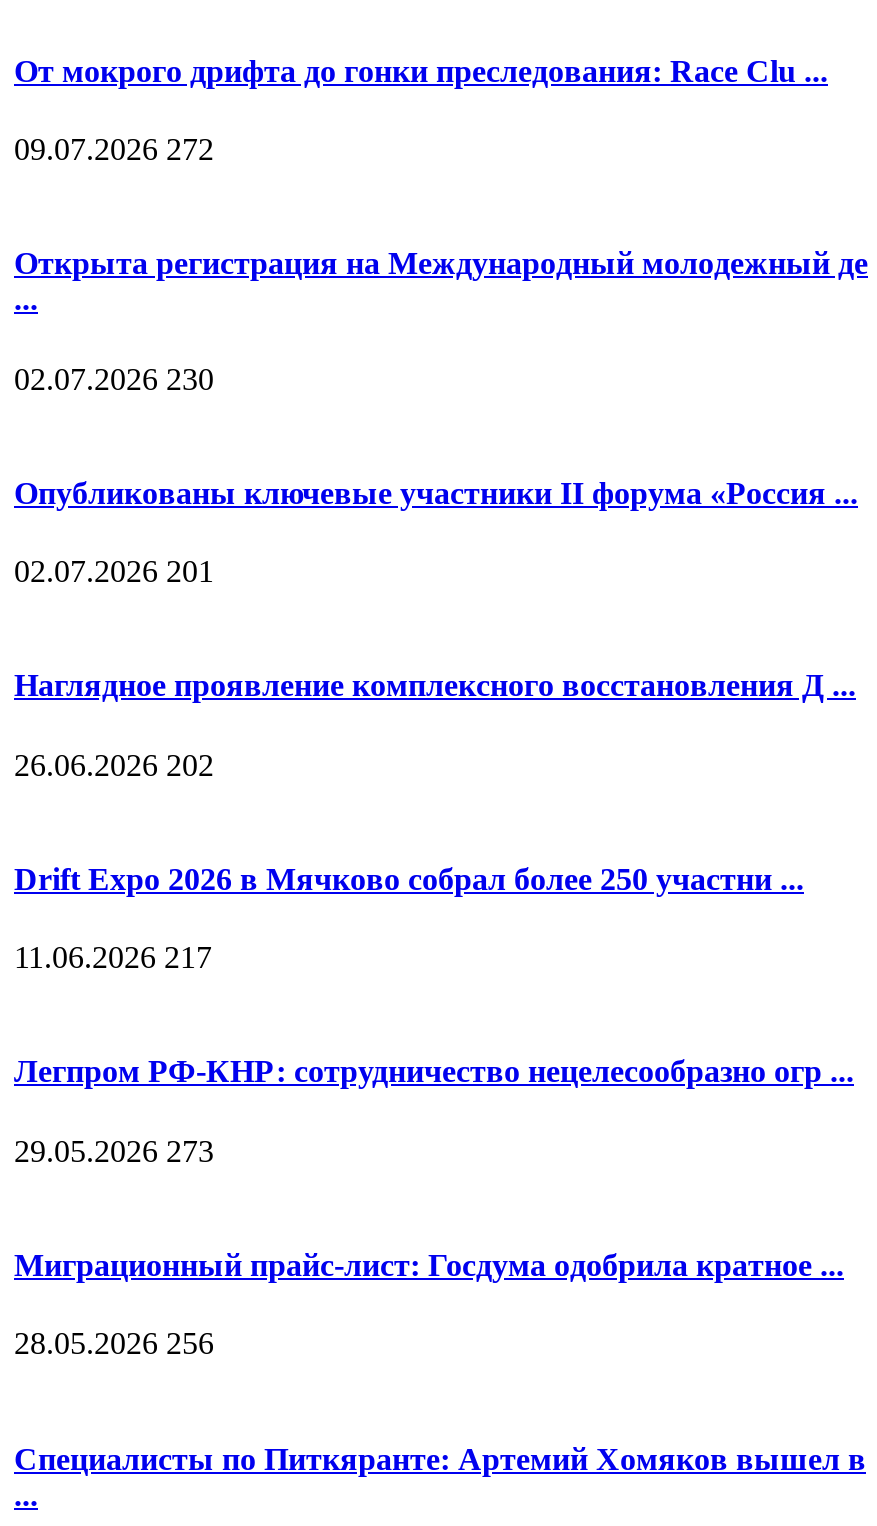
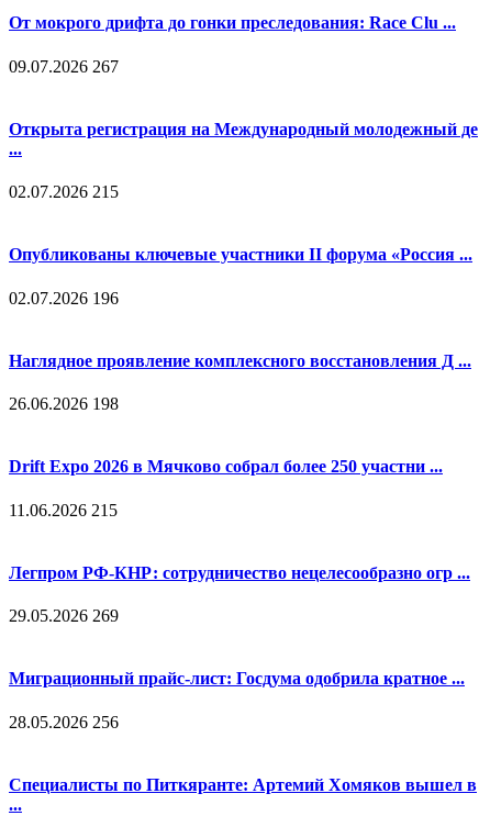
- 09.07.2026 272
+ 09.07.2026 267

- 02.07.2026 230
+ 02.07.2026 215

- 02.07.2026 201
+ 02.07.2026 196

- 26.06.2026 202
+ 26.06.2026 198

- 11.06.2026 217
+ 11.06.2026 215

- 29.05.2026 273
+ 29.05.2026 269
